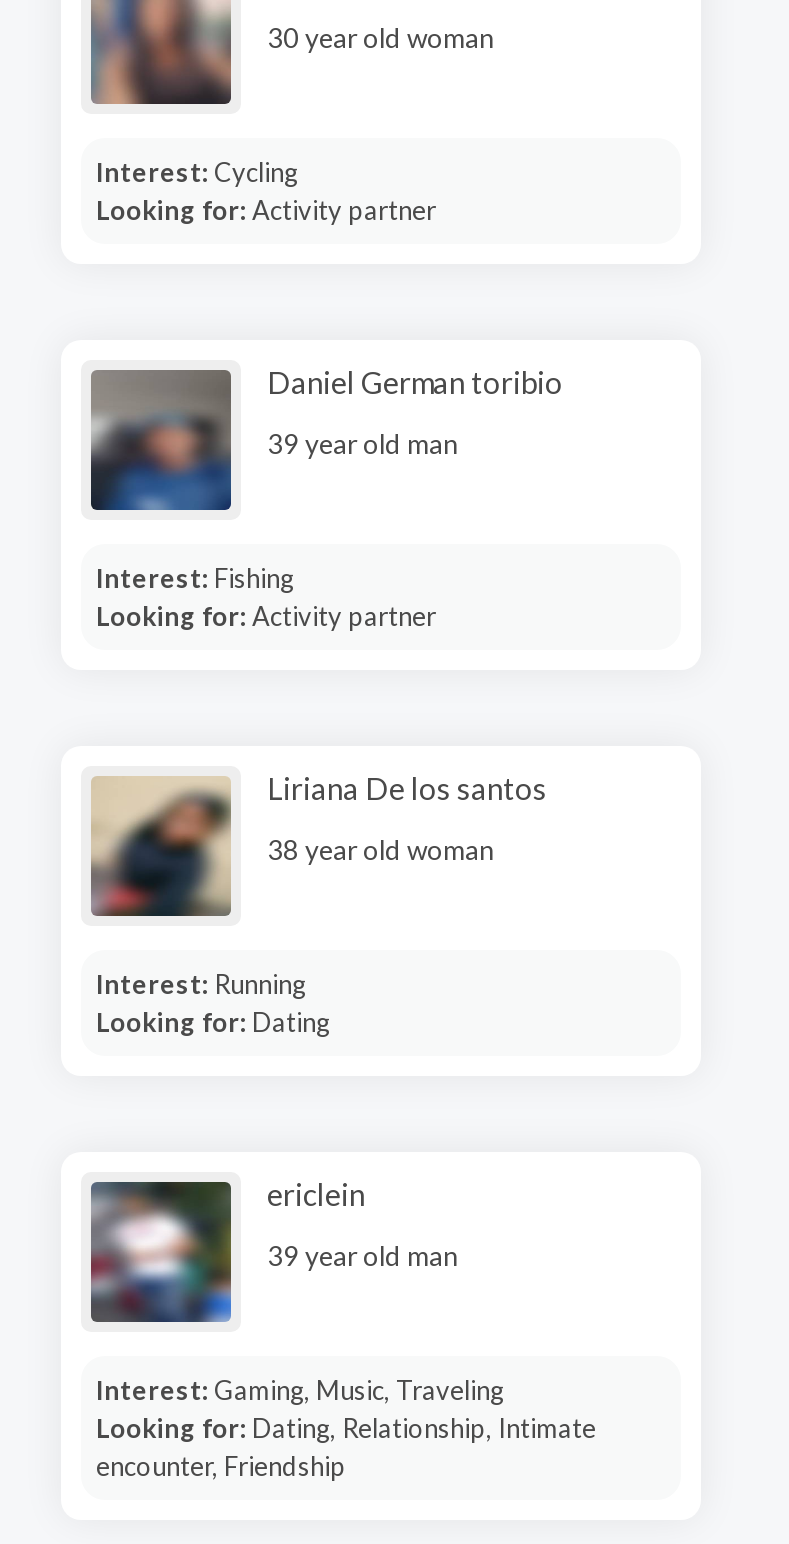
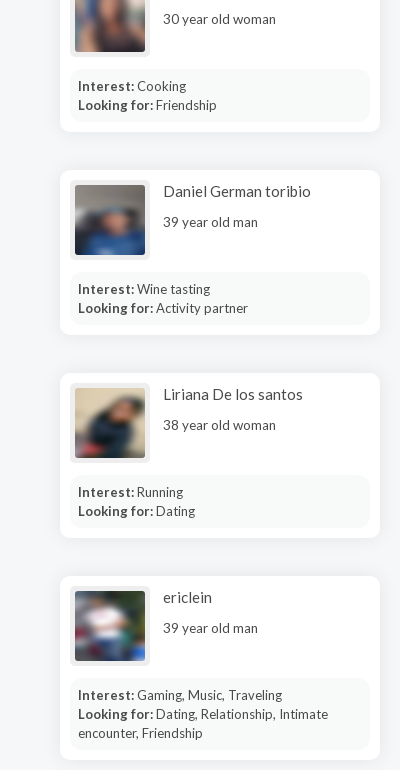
- Interest: Cycling
- Looking for: Activity partner
+ Interest: Cooking
+ Looking for: Friendship

- Interest: Fishing
+ Interest: Wine tasting
